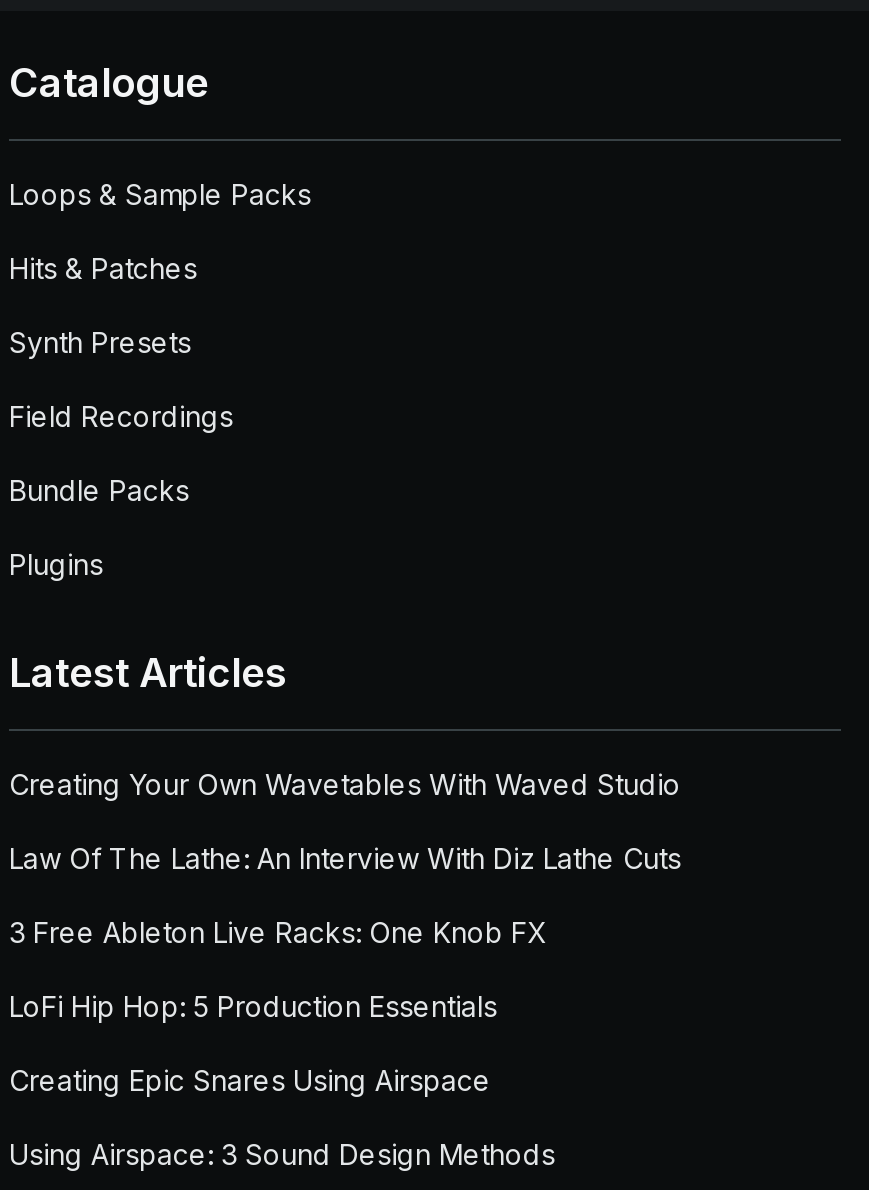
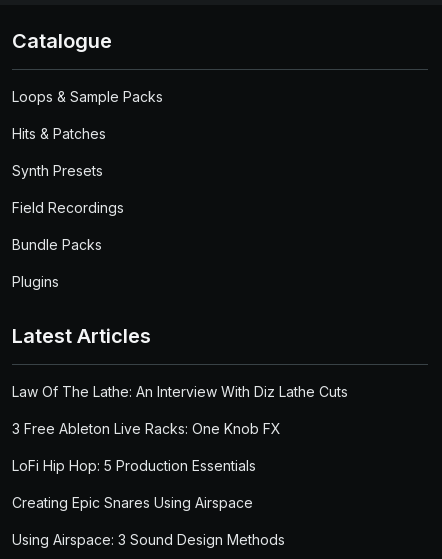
- Creating Your Own Wavetables With Waved Studio
